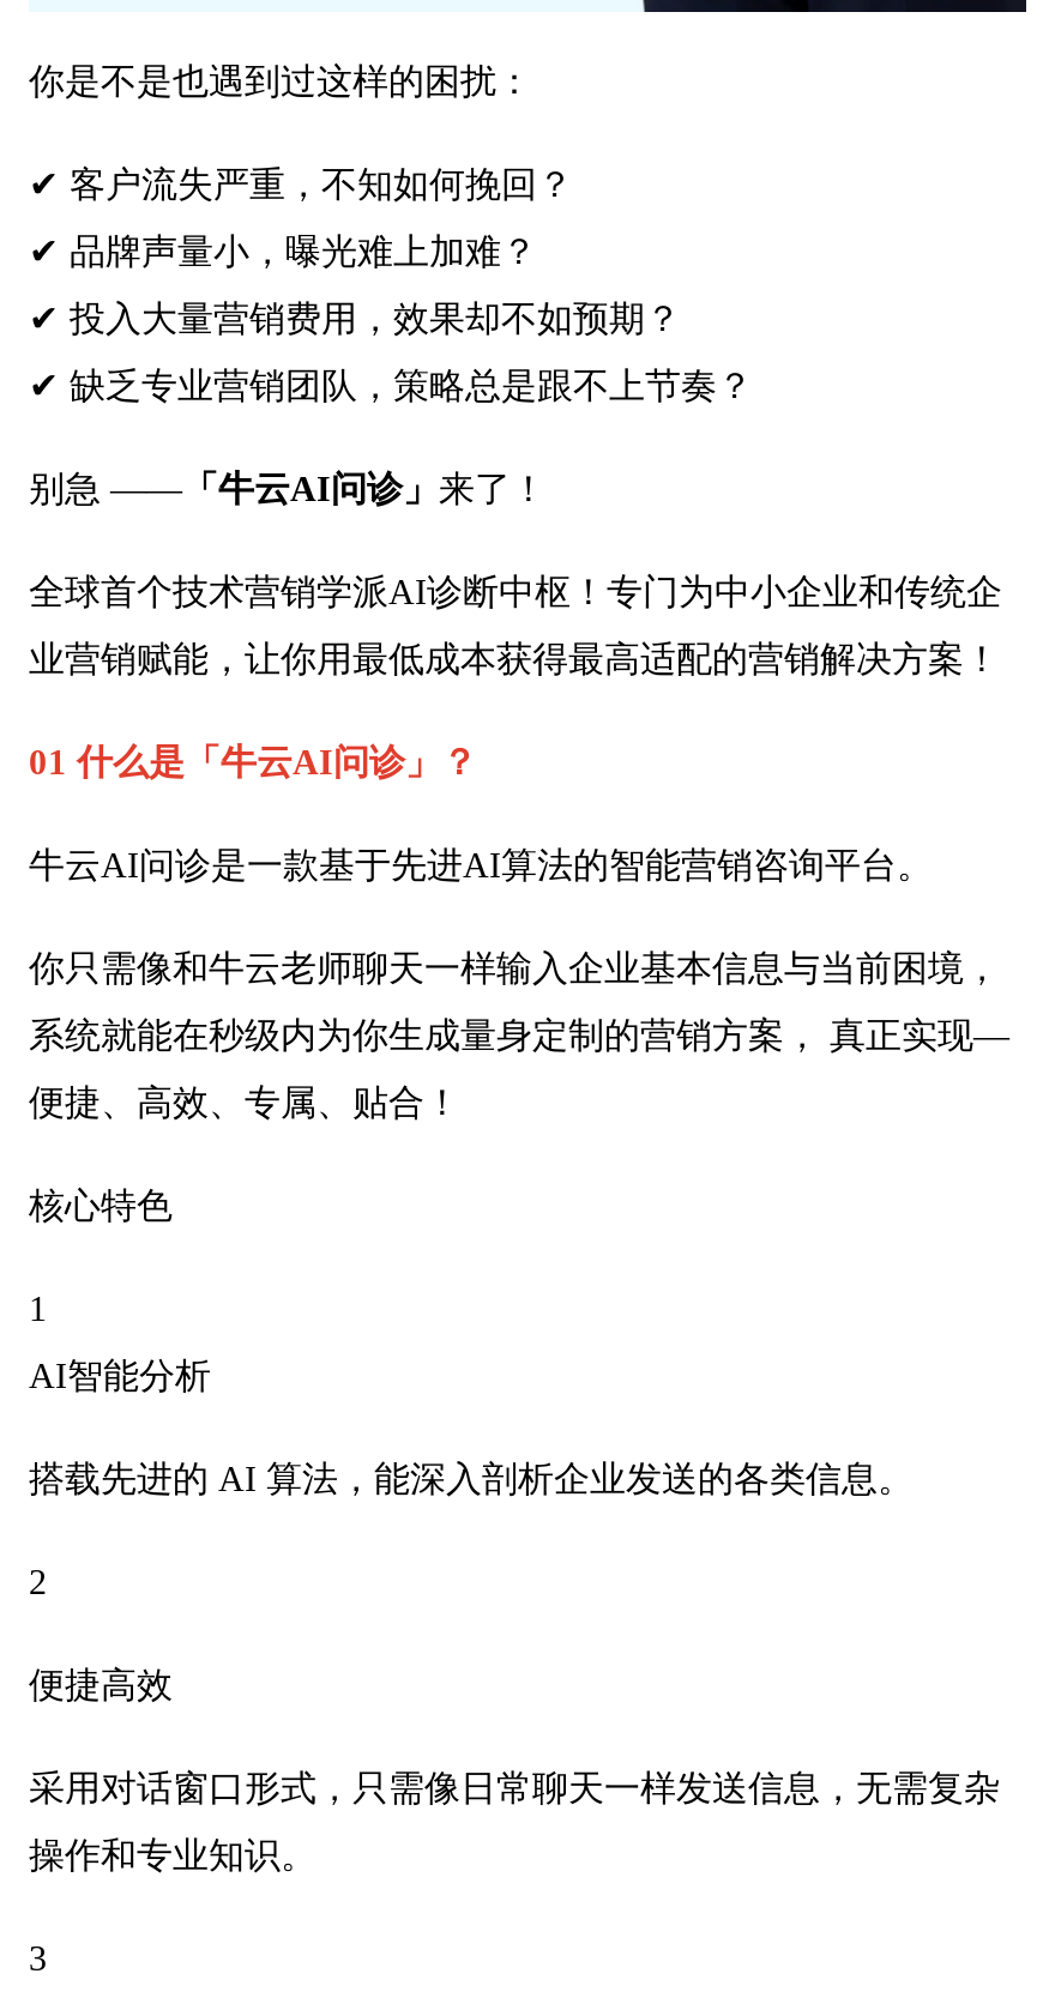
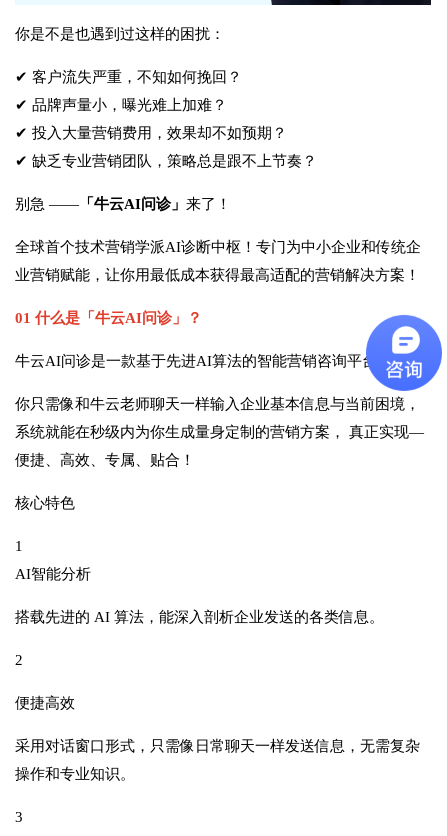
+ [image]
